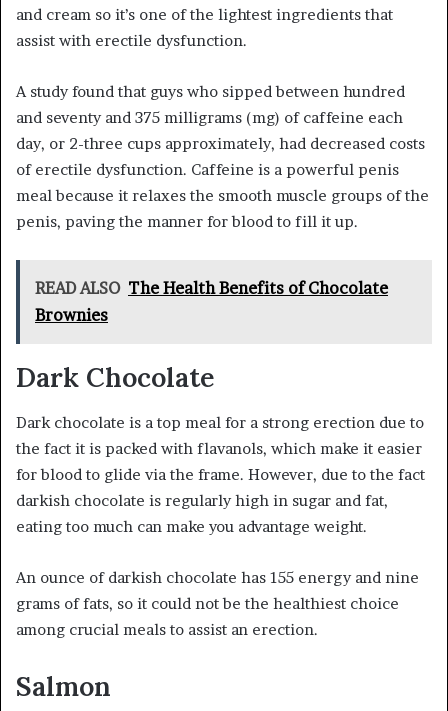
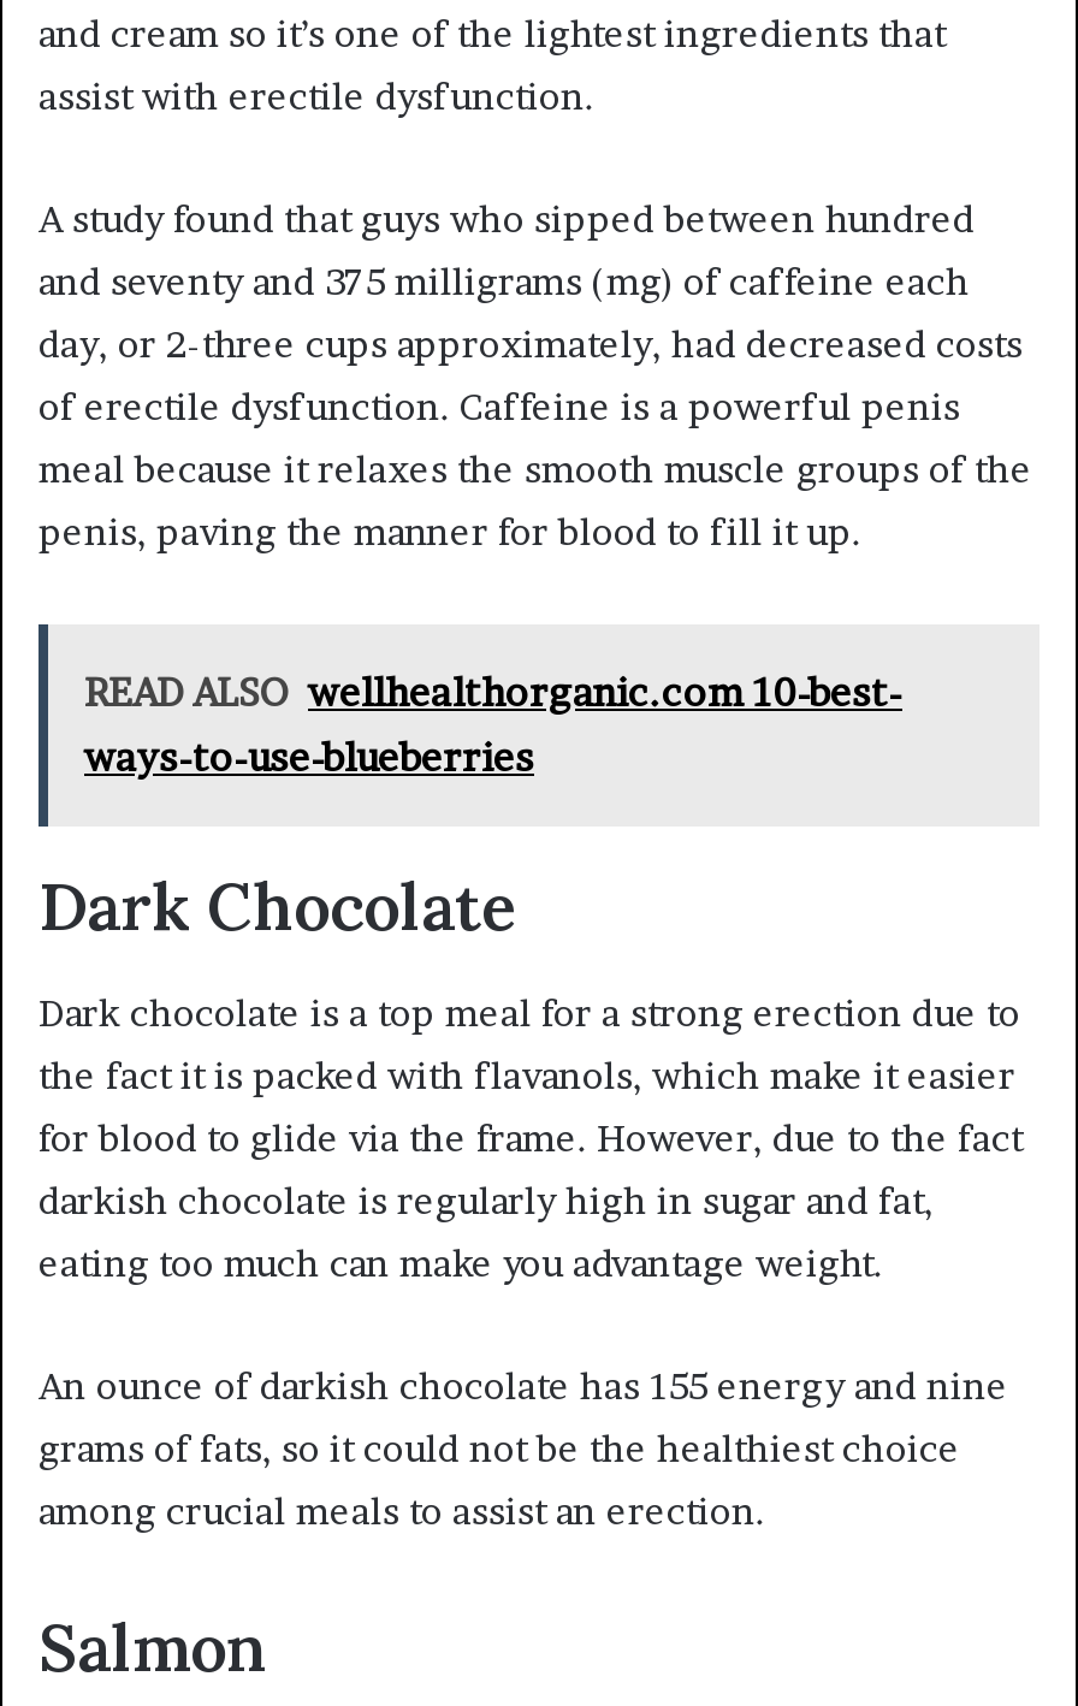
- READ ALSO The Health Benefits of Chocolate
- Brownies
+ READ ALSO wellhealthorganic.com 10-best-
+ ways-to-use-blueberries
